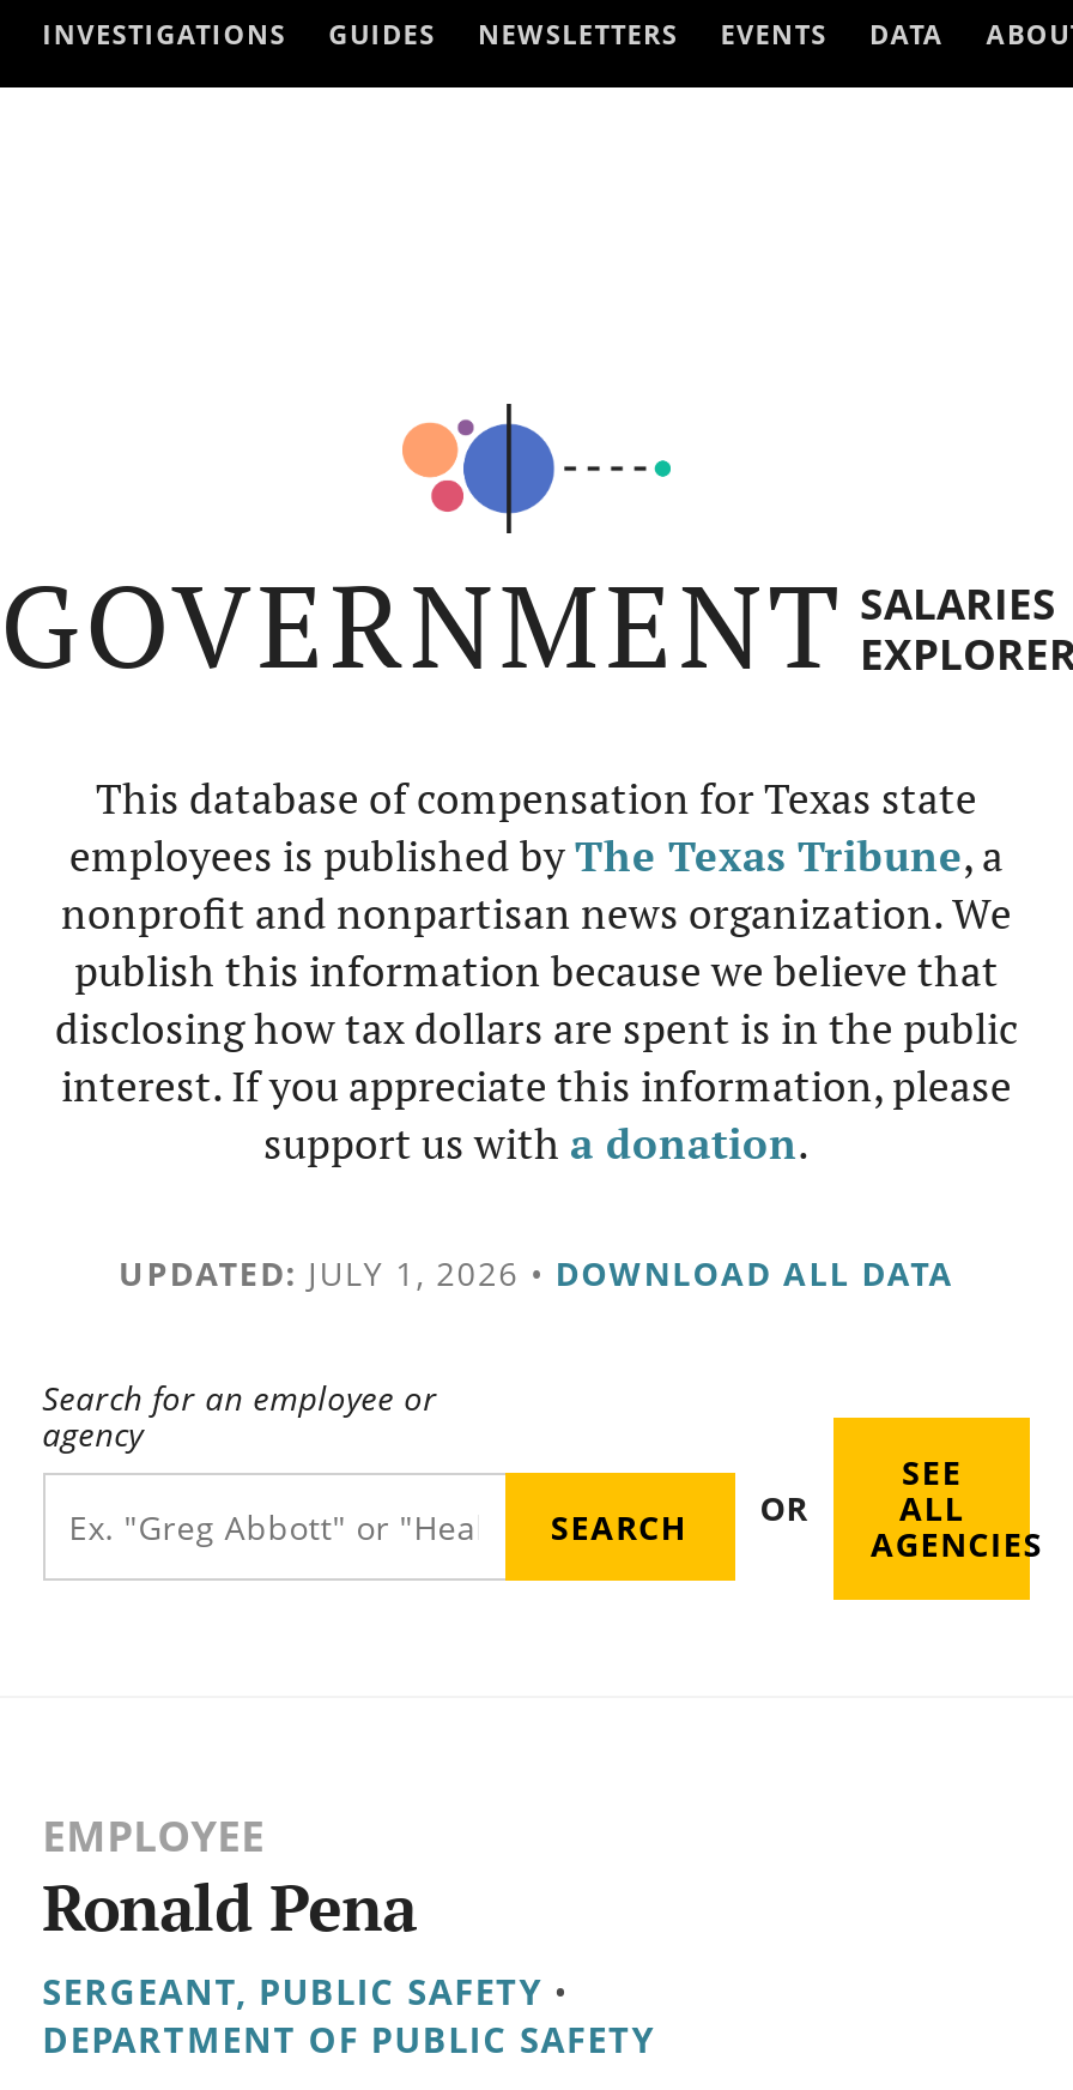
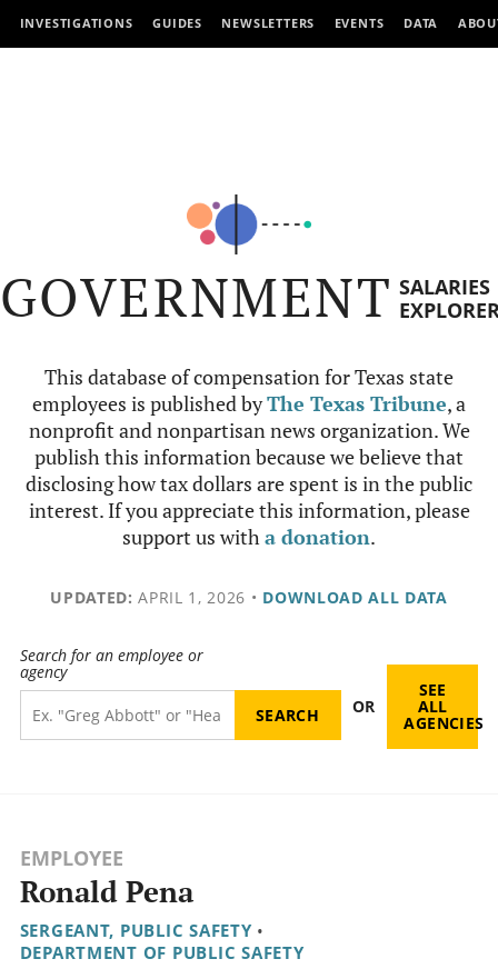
- UPDATED: JULY 1, 2026 • DOWNLOAD ALL DATA
+ UPDATED: APRIL 1, 2026 • DOWNLOAD ALL DATA
